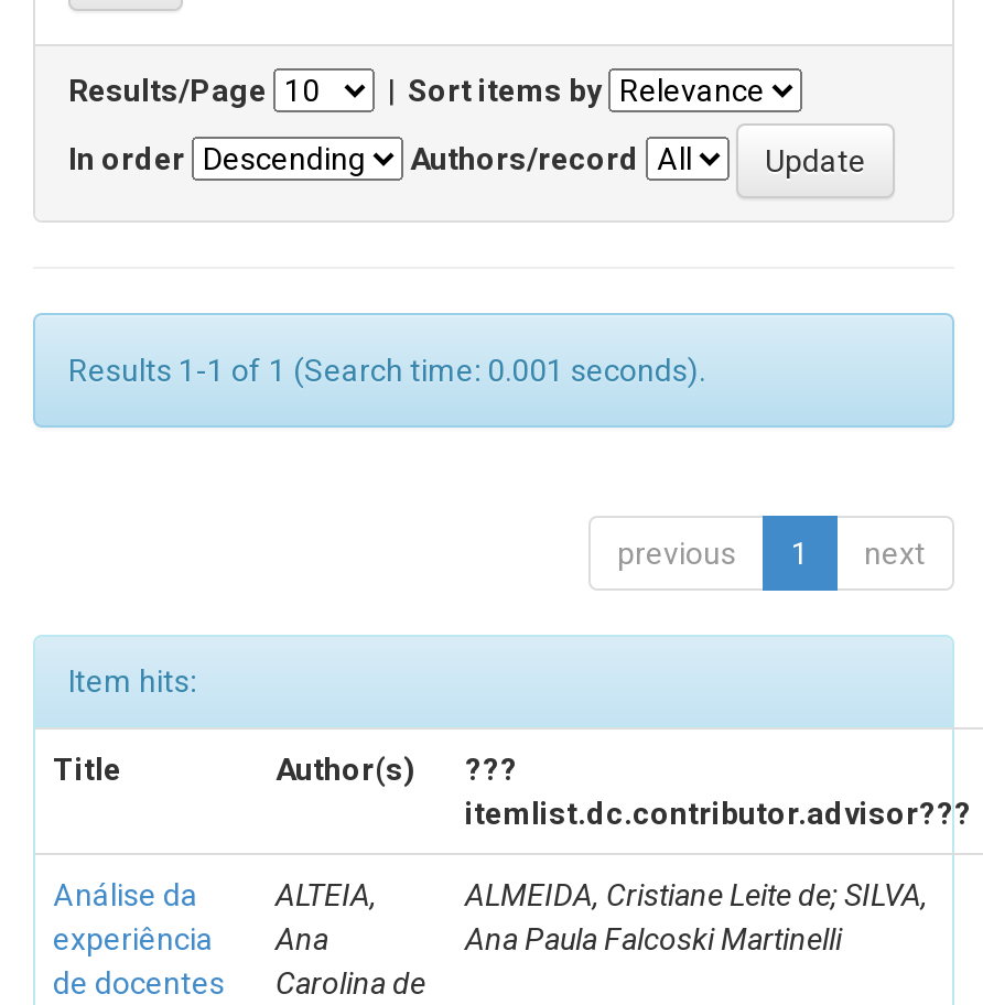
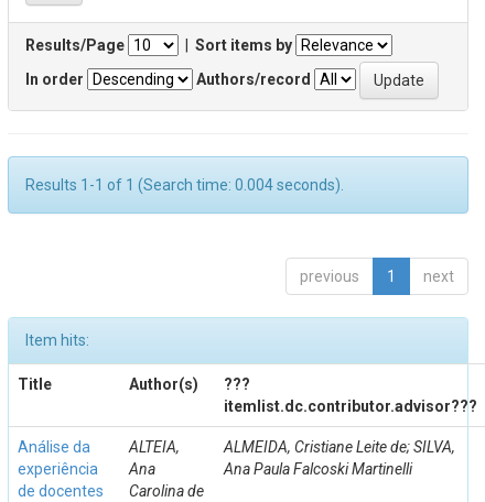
- Results 1-1 of 1 (Search time: 0.001 seconds).
+ Results 1-1 of 1 (Search time: 0.004 seconds).
